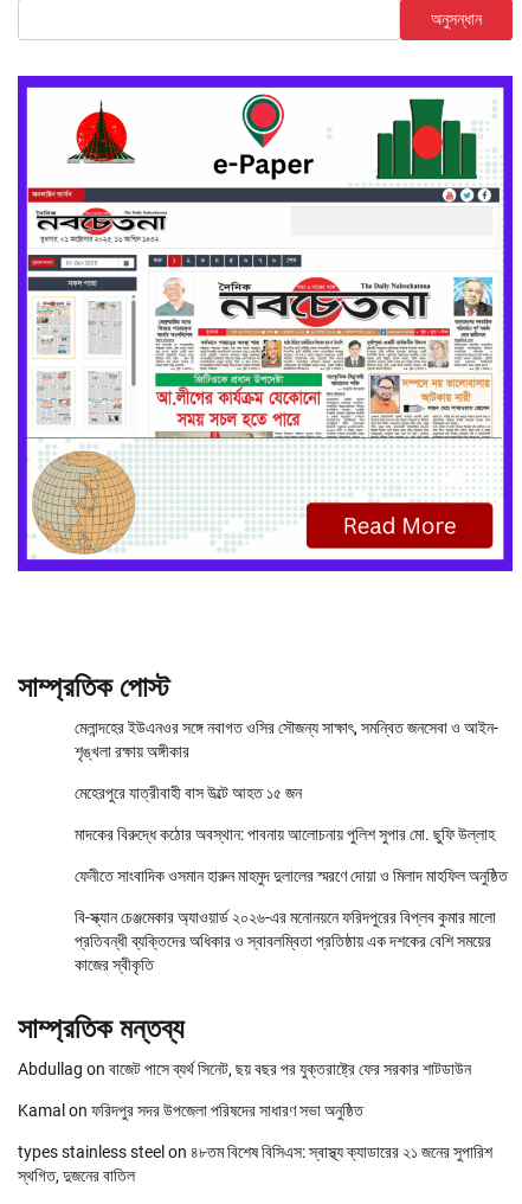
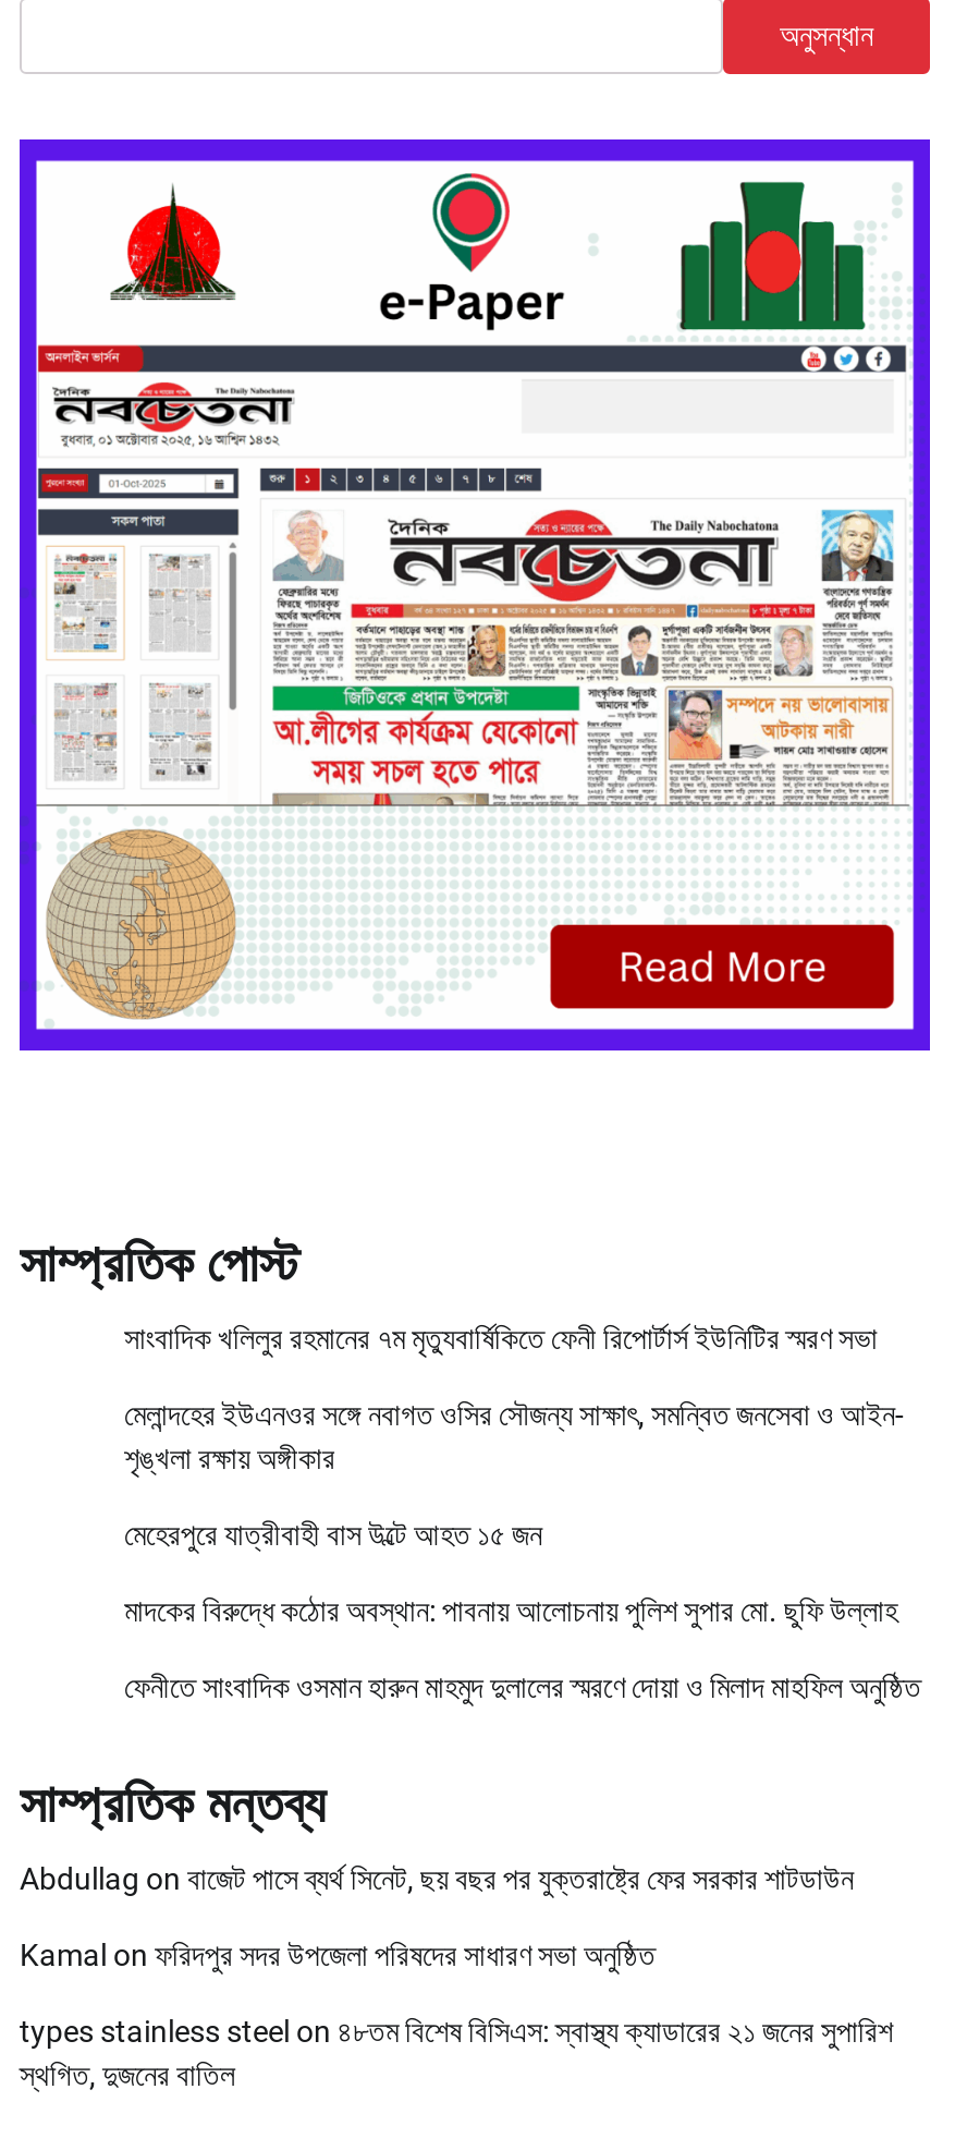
+ সাংবাদিক খলিলুর রহমানের ৭ম মৃত্যুবার্ষিকিতে ফেনী রিপোর্টার্স ইউনিটির স্মরণ সভা

moved down: মেলান্দহের ইউএনওর সঙ্গে নবাগত ওসির সৌজন্য সাক্ষাৎ, সমন্বিত জনসেবা ও আইন- | শৃঙ্খলা রক্ষায় অঙ্গীকার | মেহেরপুরে যাত্রীবাহী বাস উল্টে আহত ১৫ জন | মাদকের বিরুদ্ধে কঠোর অবস্থান: পাবনায় আলোচনায় পুলিশ সুপার মো. ছুফি উল্লাহ | ফেনীতে সাংবাদিক ওসমান হারুন মাহমুদ দুলালের স্মরণে দোয়া ও মিলাদ মাহফিল অনুষ্ঠিত

- বি-স্ক্যান চেঞ্জমেকার অ্যাওয়ার্ড ২০২৬-এর মনোনয়নে ফরিদপুরের বিপ্লব কুমার মালো
- প্রতিবন্ধী ব্যক্তিদের অধিকার ও স্বাবলম্বিতা প্রতিষ্ঠায় এক দশকের বেশি সময়ের
- কাজের স্বীকৃতি
